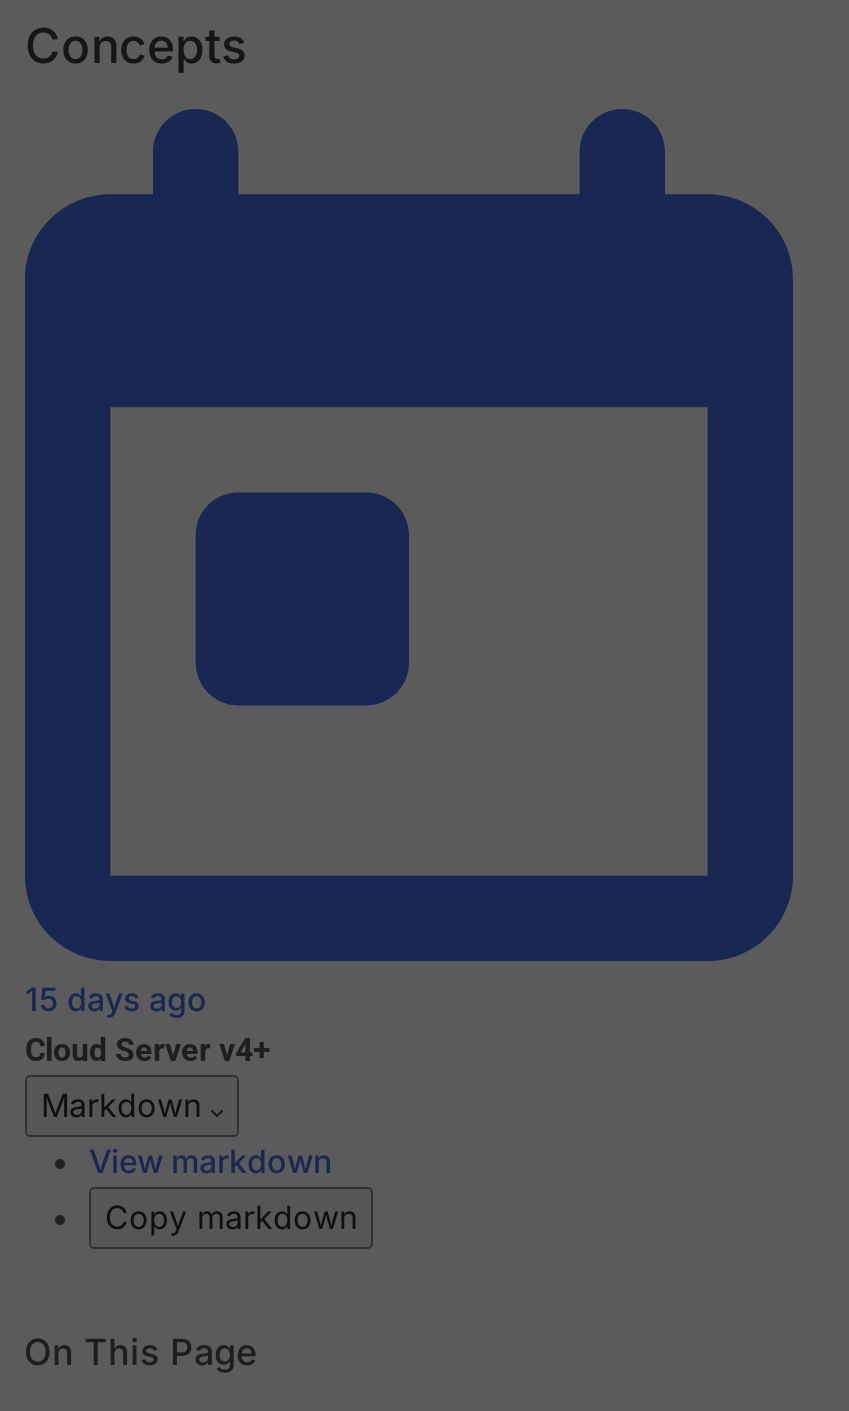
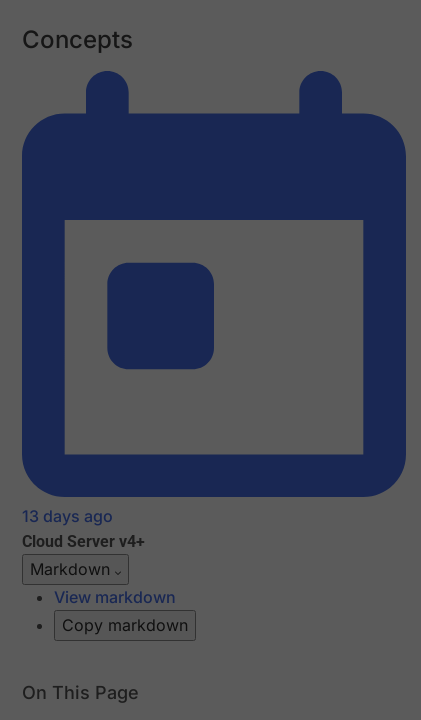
- 15 days ago
+ 13 days ago
